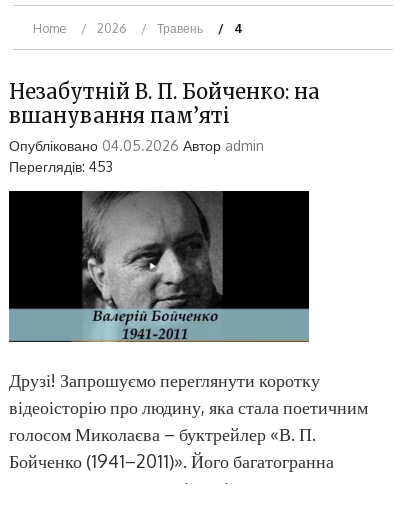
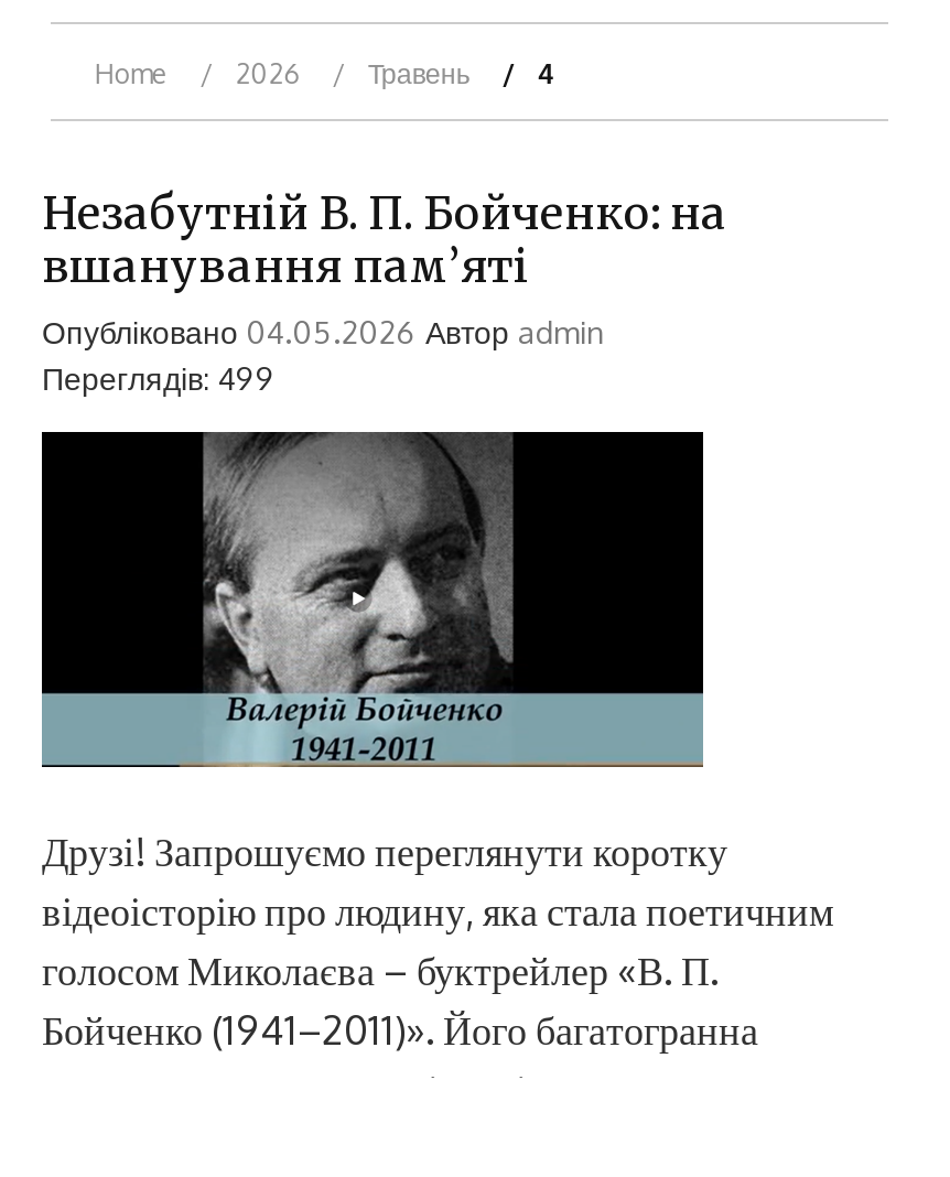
- Переглядів: 453
+ Переглядів: 499
